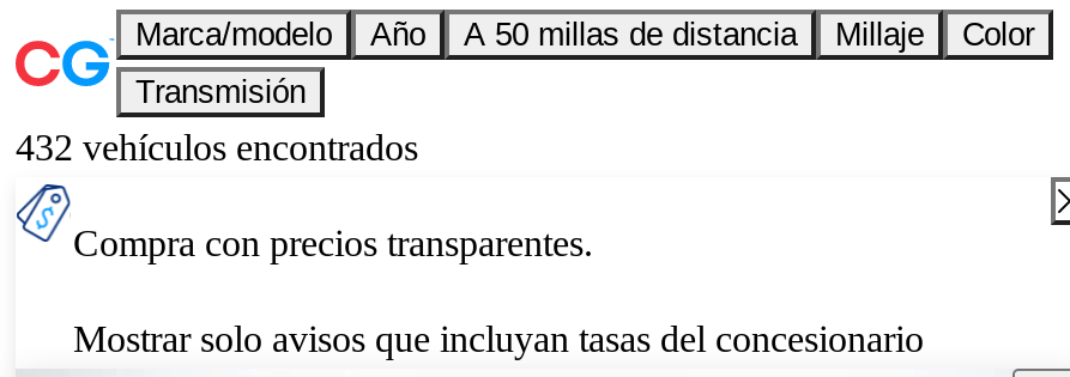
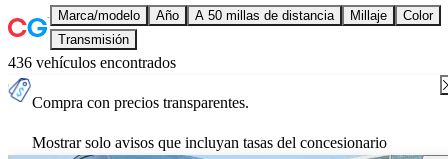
- 432 vehículos encontrados
+ 436 vehículos encontrados
